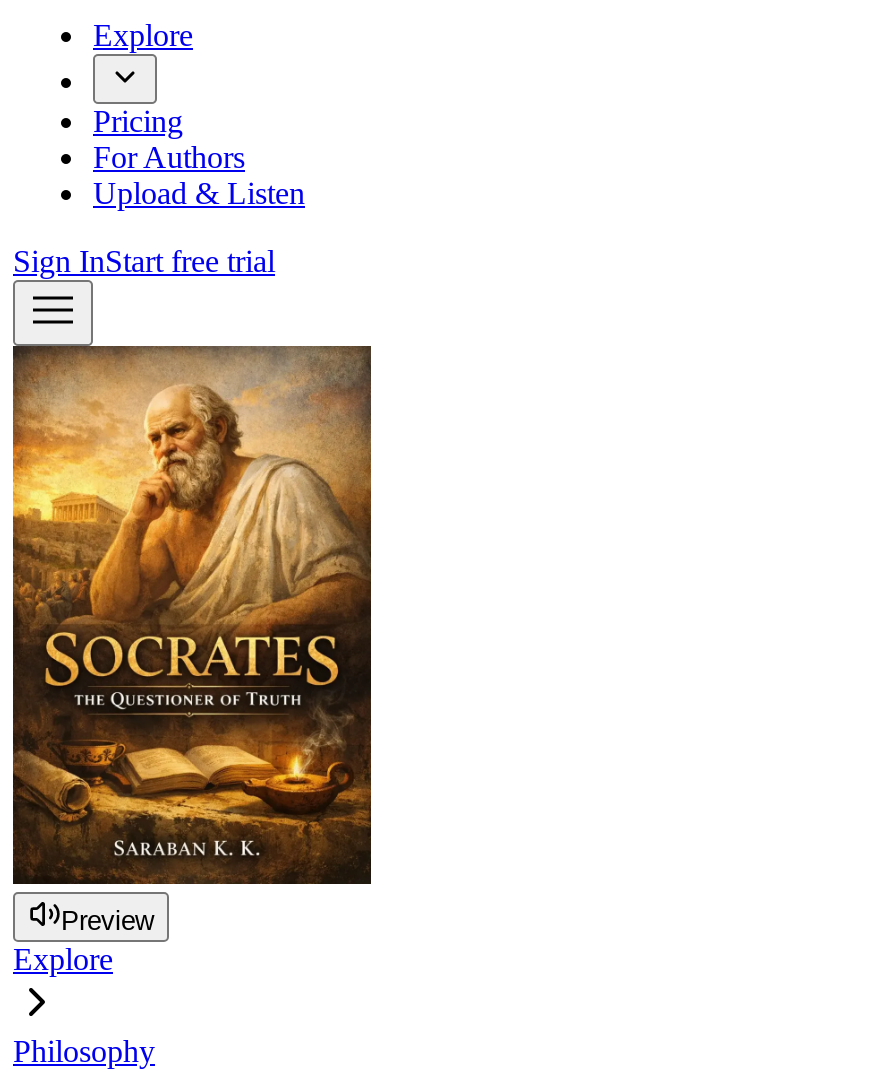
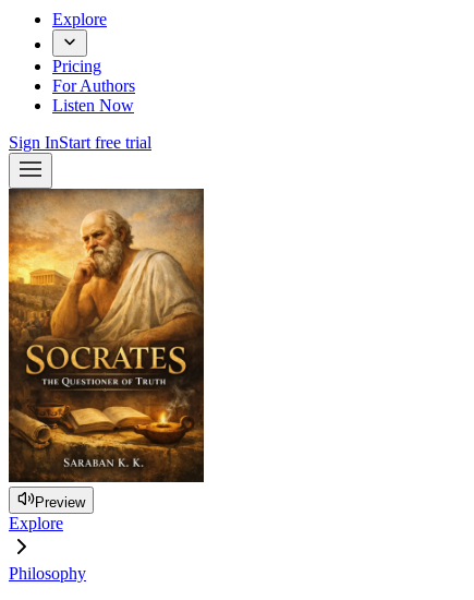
- Upload & Listen
+ Listen Now
